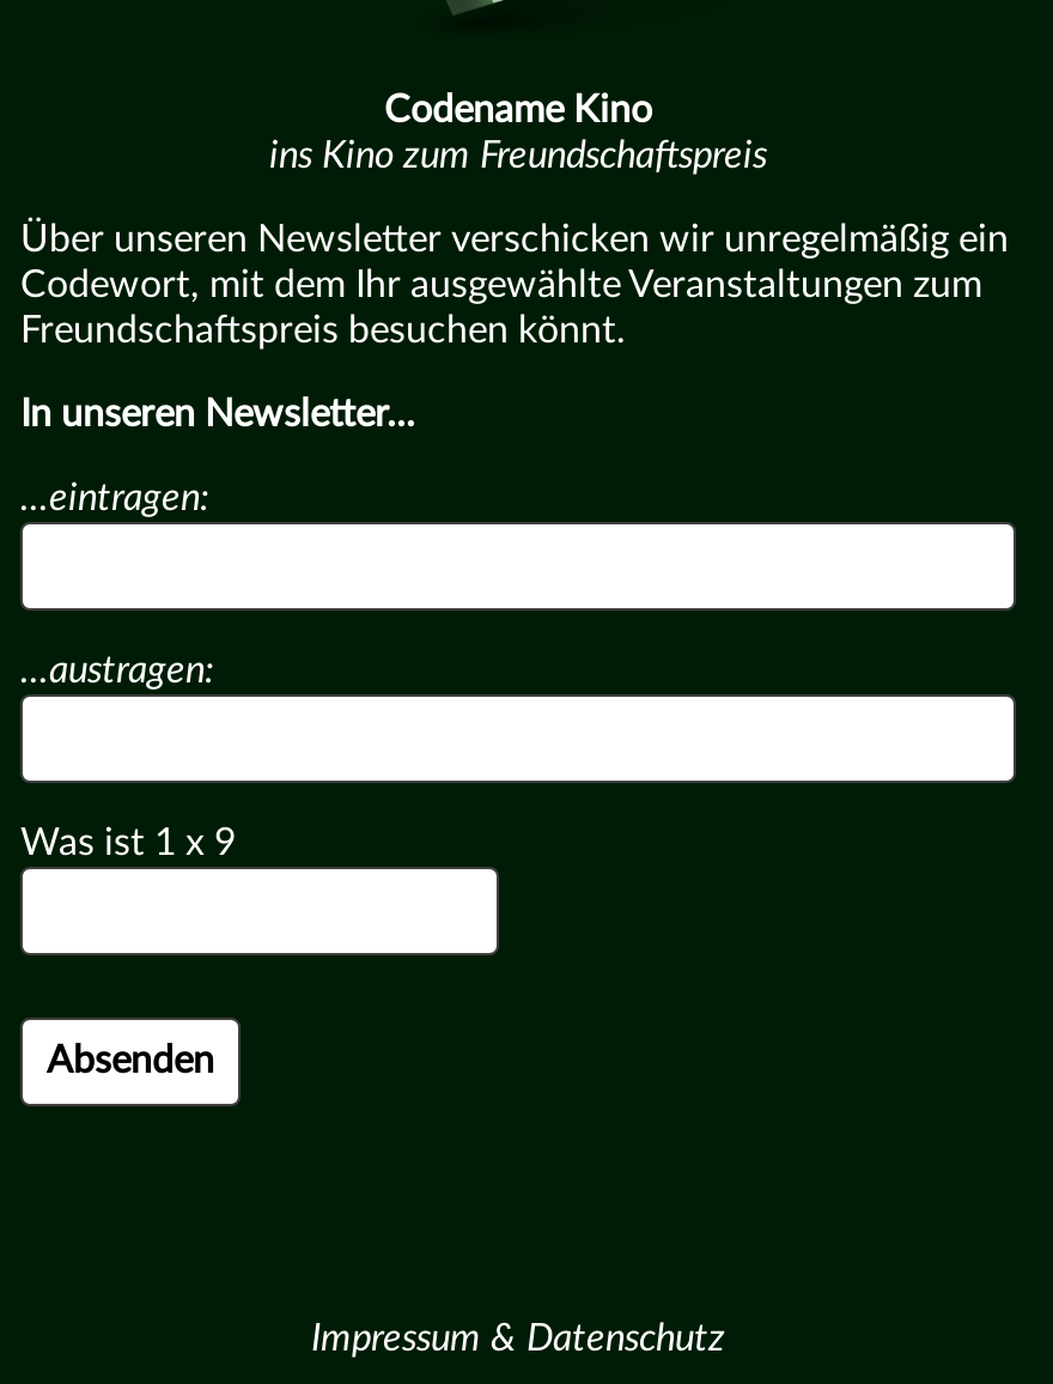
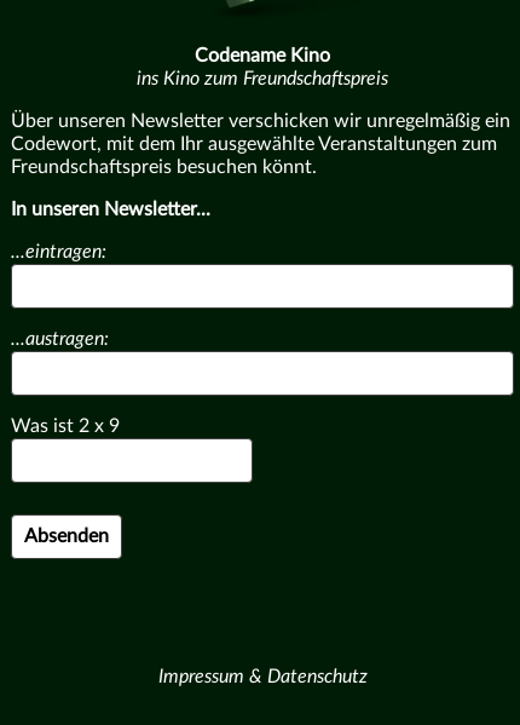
- Was ist 1 x 9
+ Was ist 2 x 9
